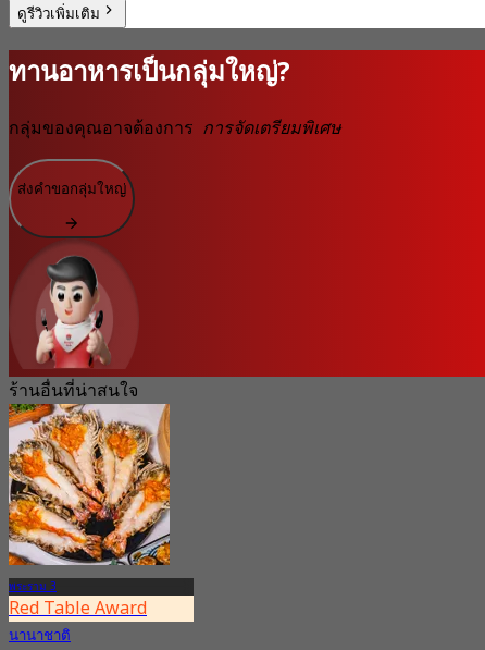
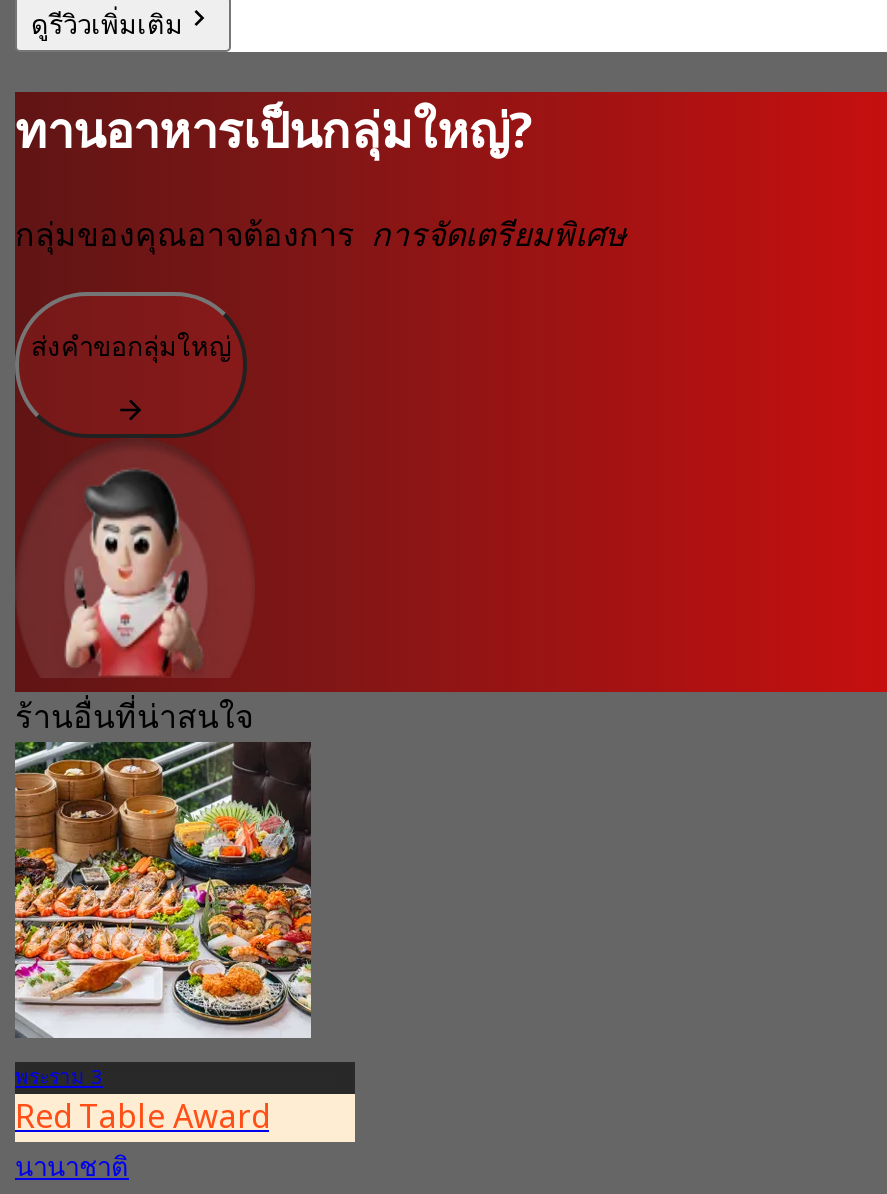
- [image]
+ [image]
